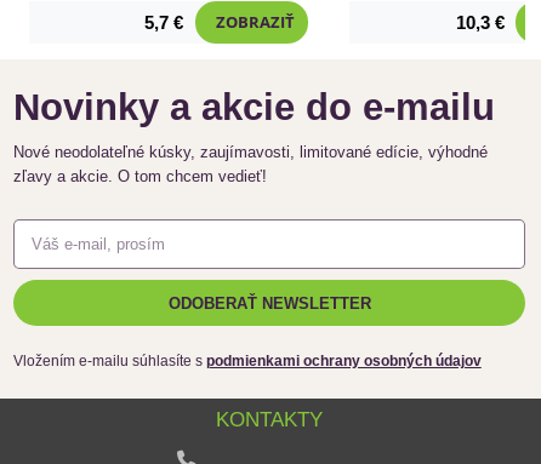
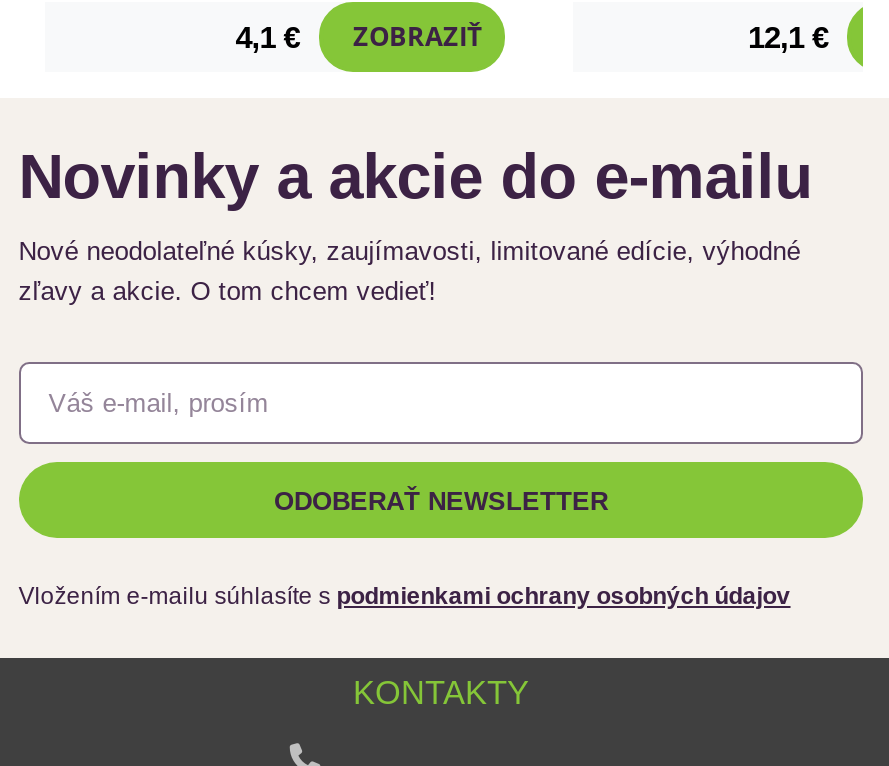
- 5,7 € ZOBRAZIŤ
+ 4,1 € ZOBRAZIŤ

- 10,3 €
+ 12,1 €
